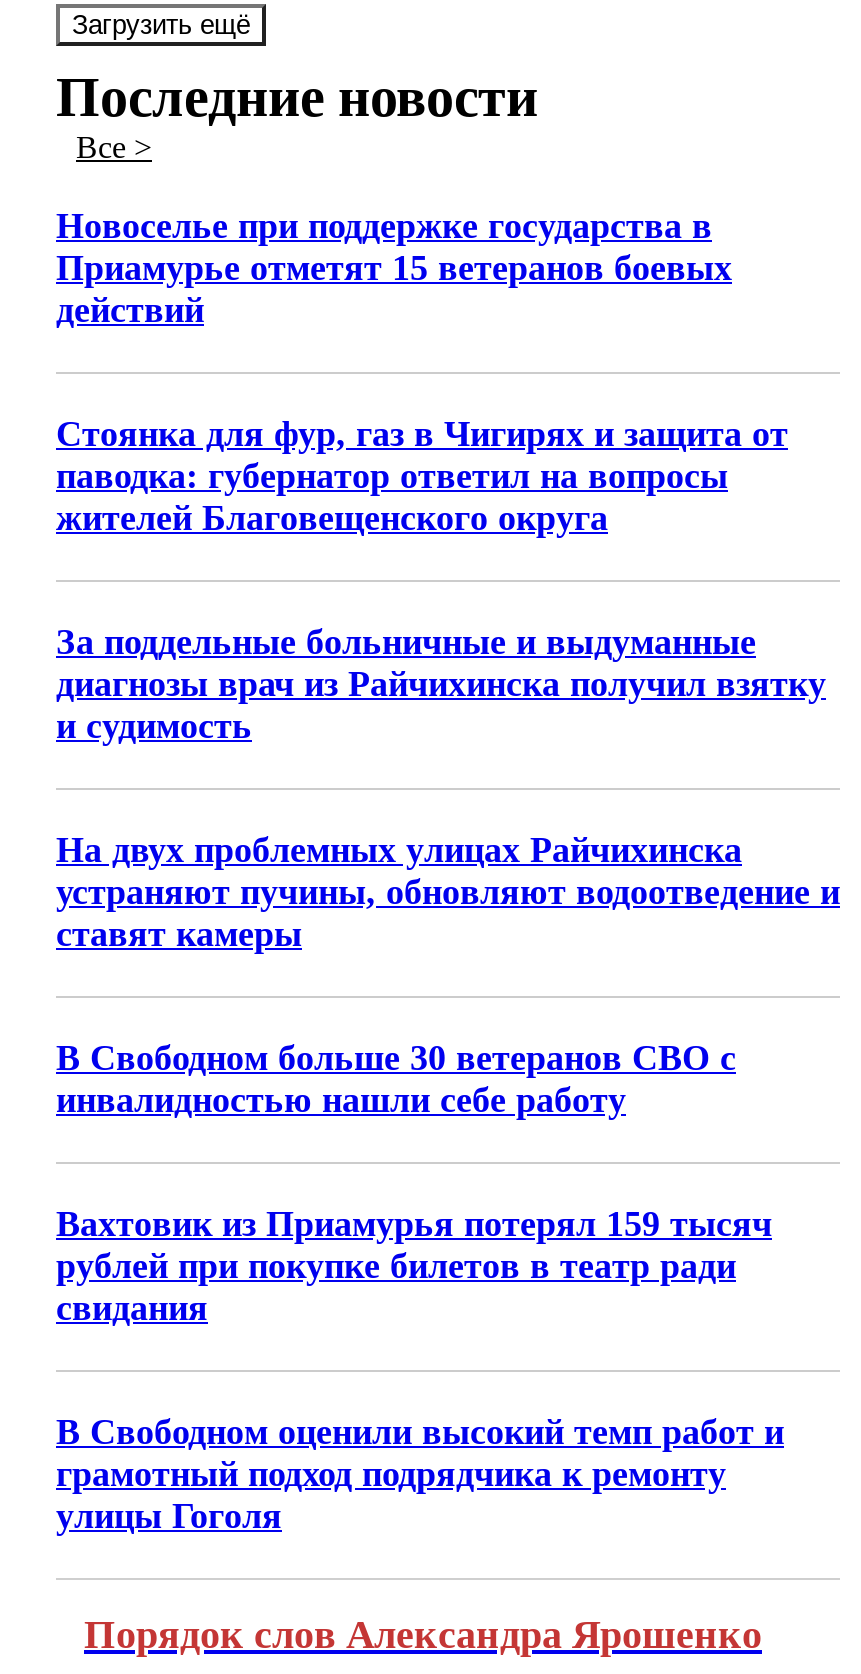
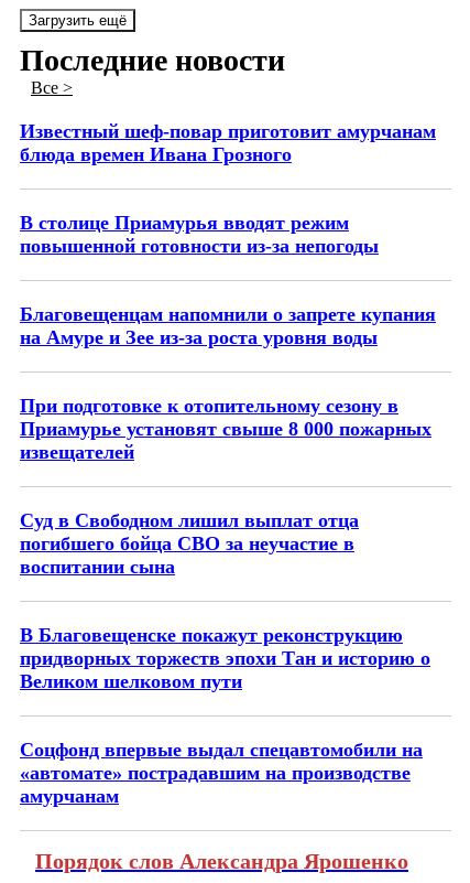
- Новоселье при поддержке государства в
- Приамурье отметят 15 ветеранов боевых
- действий
+ Известный шеф-повар приготовит амурчанам
+ блюда времен Ивана Грозного

- Стоянка для фур, газ в Чигирях и защита от
- паводка: губернатор ответил на вопросы
- жителей Благовещенского округа
+ В столице Приамурья вводят режим
+ повышенной готовности из-за непогоды

- За поддельные больничные и выдуманные
- диагнозы врач из Райчихинска получил взятку
- и судимость
+ Благовещенцам напомнили о запрете купания
+ на Амуре и Зее из-за роста уровня воды

- На двух проблемных улицах Райчихинска
- устраняют пучины, обновляют водоотведение и
- ставят камеры
+ При подготовке к отопительному сезону в
+ Приамурье установят свыше 8 000 пожарных
+ извещателей

- В Свободном больше 30 ветеранов СВО с
- инвалидностью нашли себе работу
+ Суд в Свободном лишил выплат отца
+ погибшего бойца СВО за неучастие в
+ воспитании сына

- Вахтовик из Приамурья потерял 159 тысяч
- рублей при покупке билетов в театр ради
- свидания
+ В Благовещенске покажут реконструкцию
+ придворных торжеств эпохи Тан и историю о
+ Великом шелковом пути

- В Свободном оценили высокий темп работ и
- грамотный подход подрядчика к ремонту
- улицы Гоголя
+ Соцфонд впервые выдал спецавтомобили на
+ «автомате» пострадавшим на производстве
+ амурчанам
